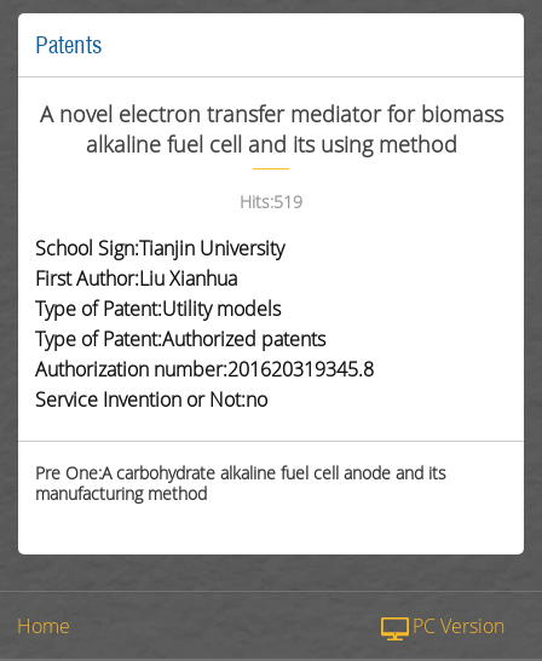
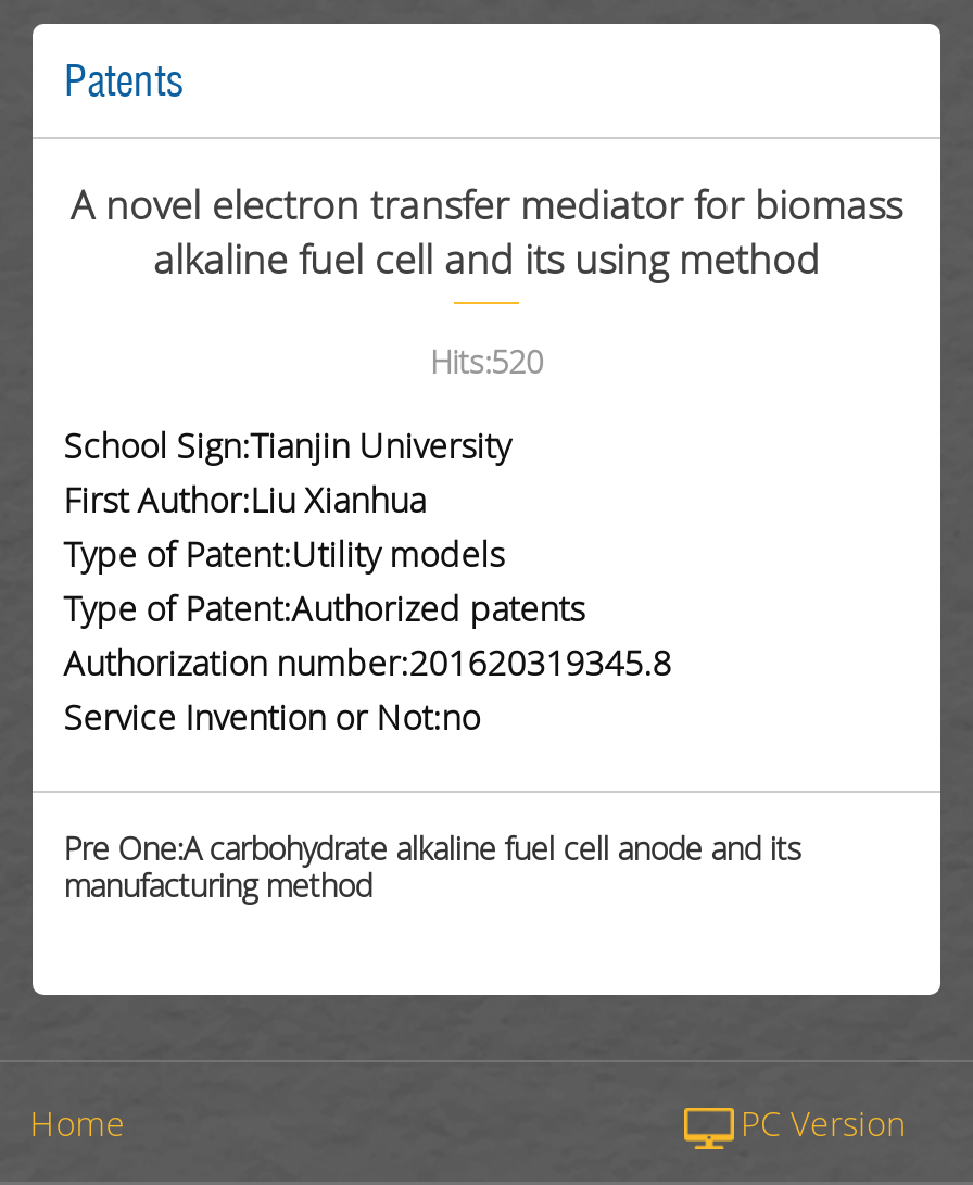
- Hits:519
+ Hits:520
